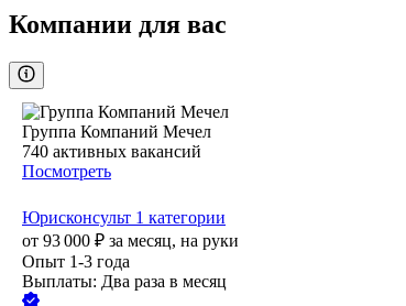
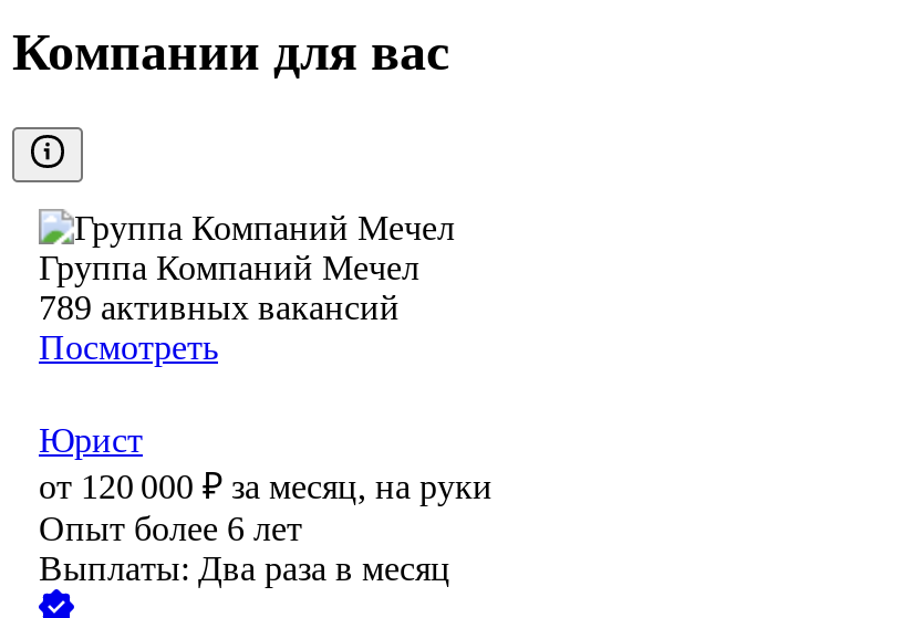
- 740 активных вакансий
+ 789 активных вакансий

- Юрисконсульт 1 категории
- от 93 000 ₽ за месяц, на руки
- Опыт 1-3 года
+ Юрист
+ от 120 000 ₽ за месяц, на руки
+ Опыт более 6 лет
